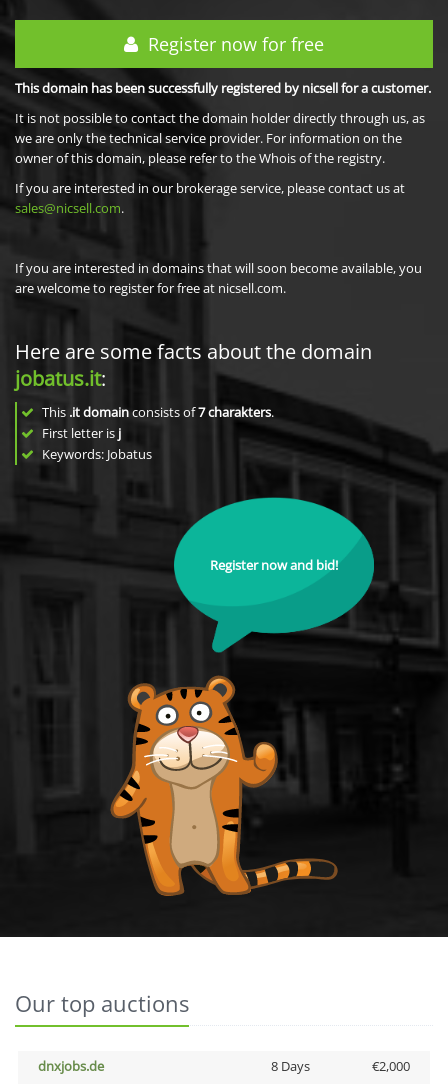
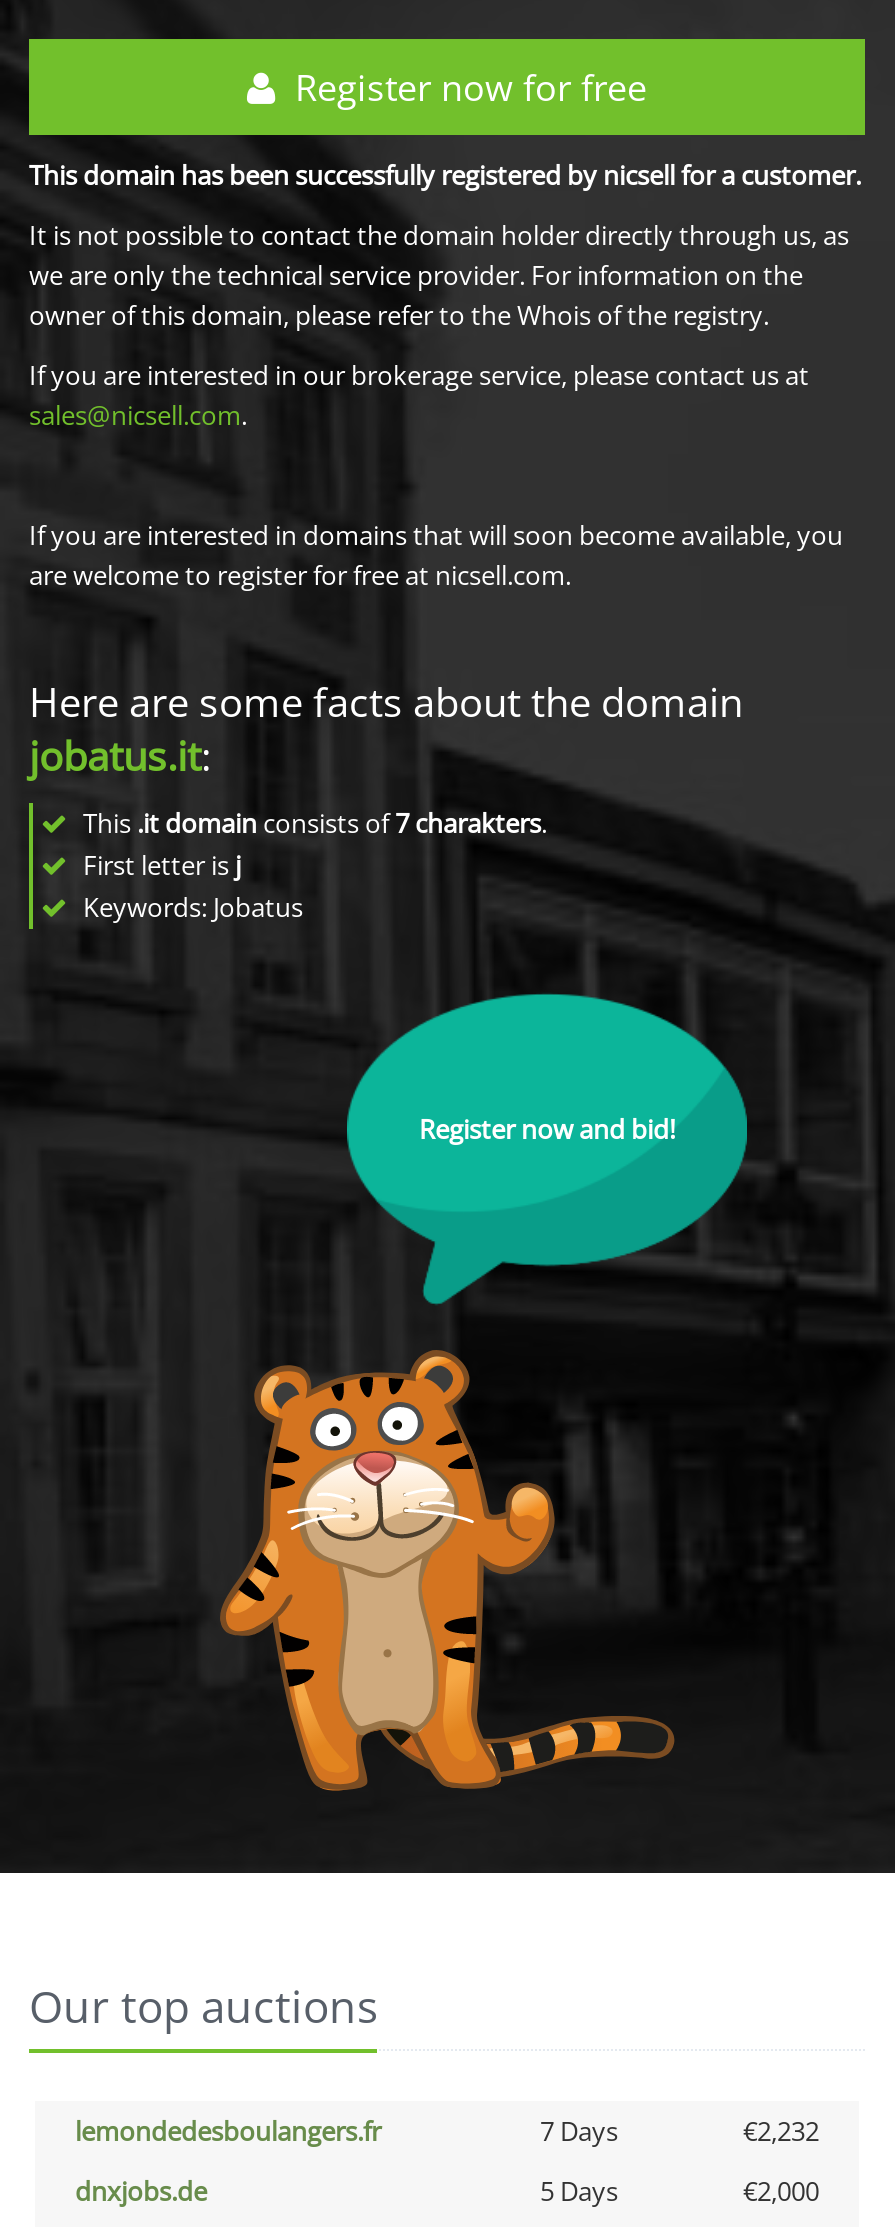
+ lemondedesboulangers.fr
+ 7 Days
+ €2,232

- 8 Days
+ 5 Days
